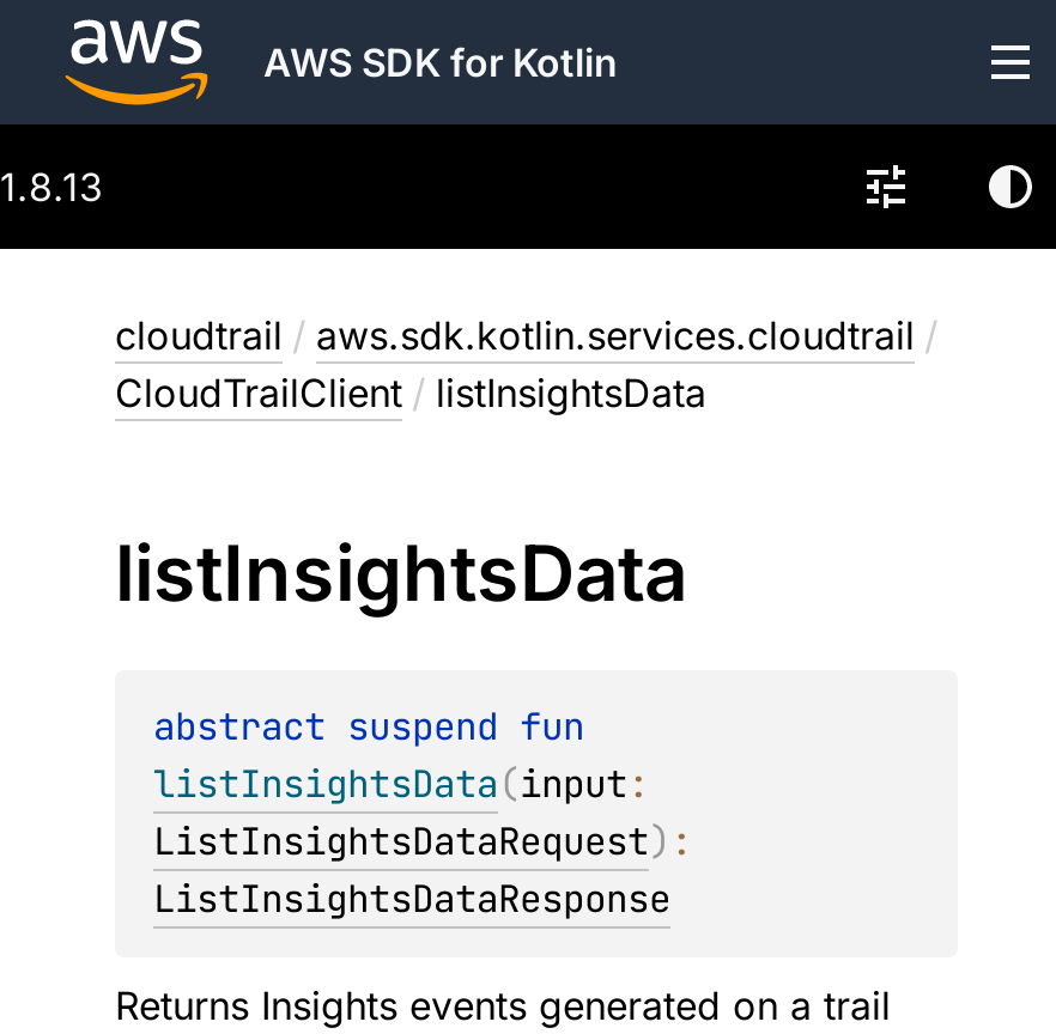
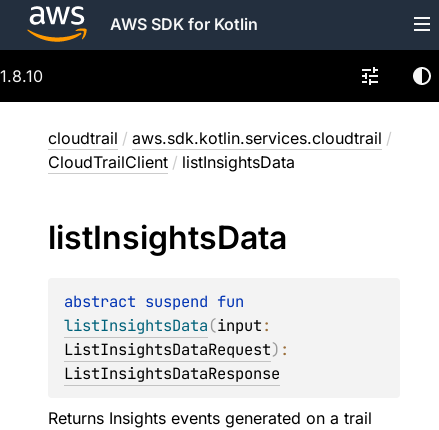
- 1.8.13
+ 1.8.10
